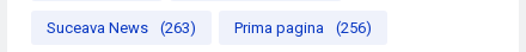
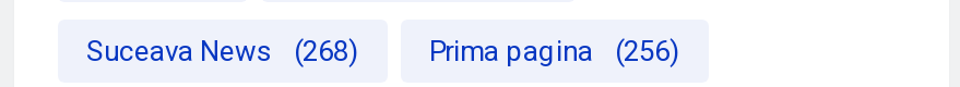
- Suceava News (263)
+ Suceava News (268)
